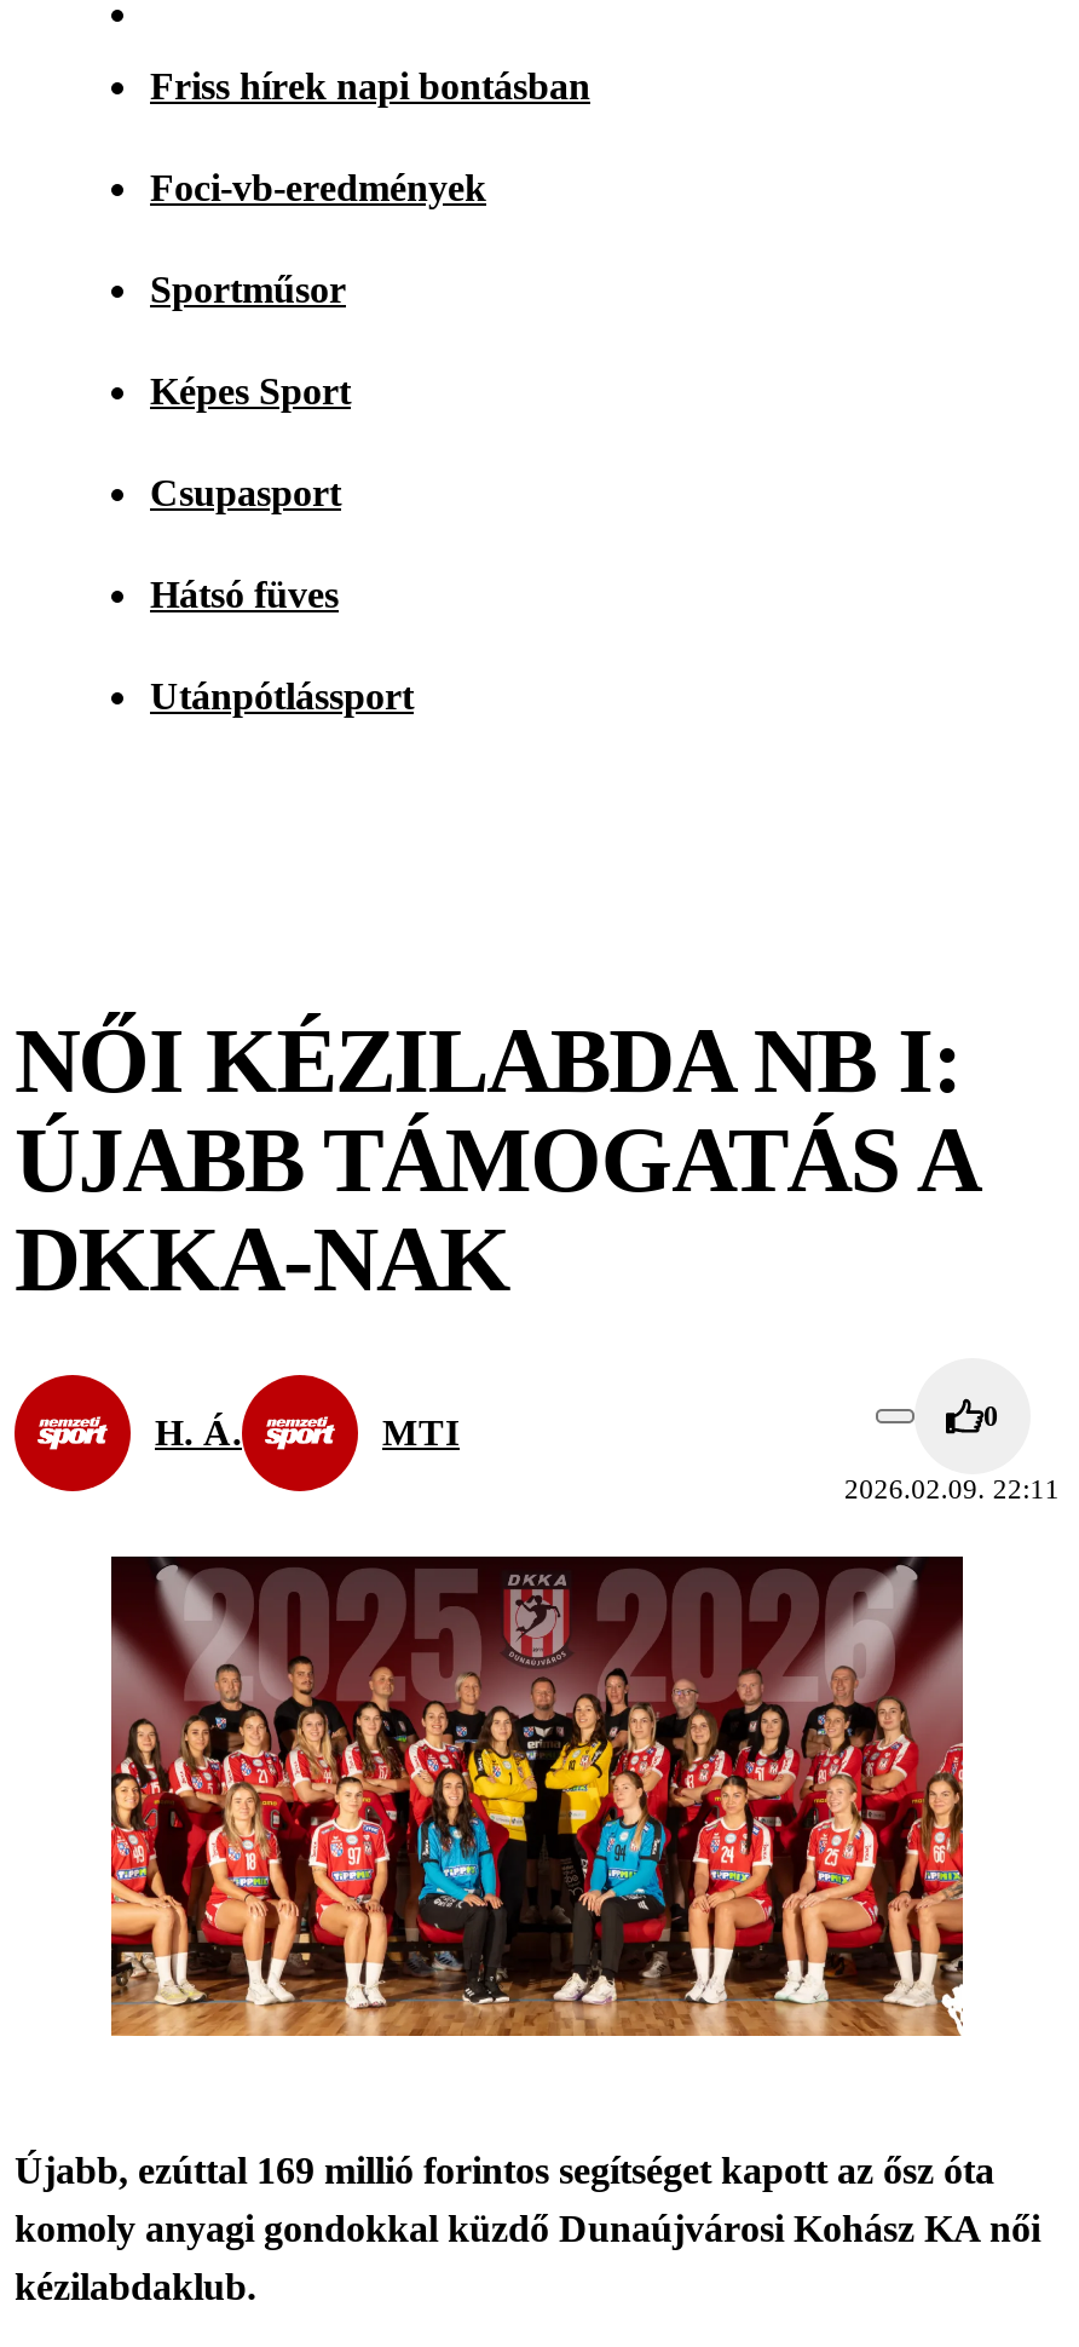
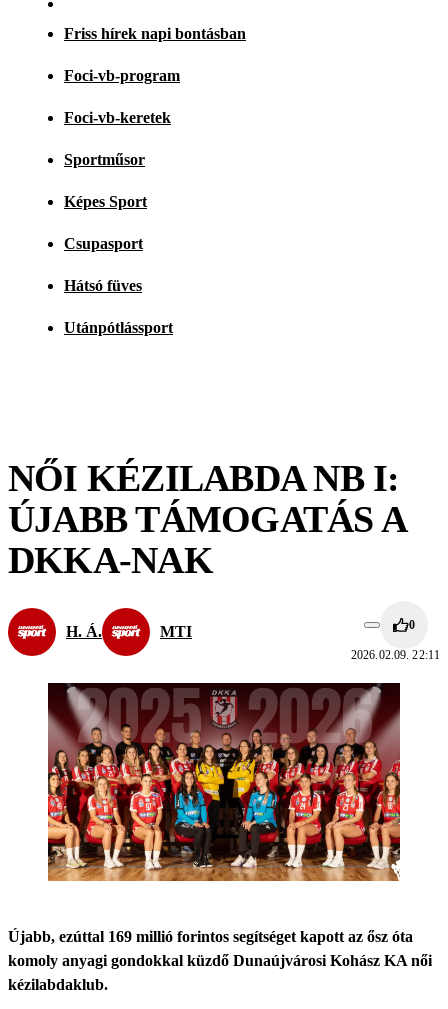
- Foci-vb-eredmények
+ Foci-vb-program
+ Foci-vb-keretek
